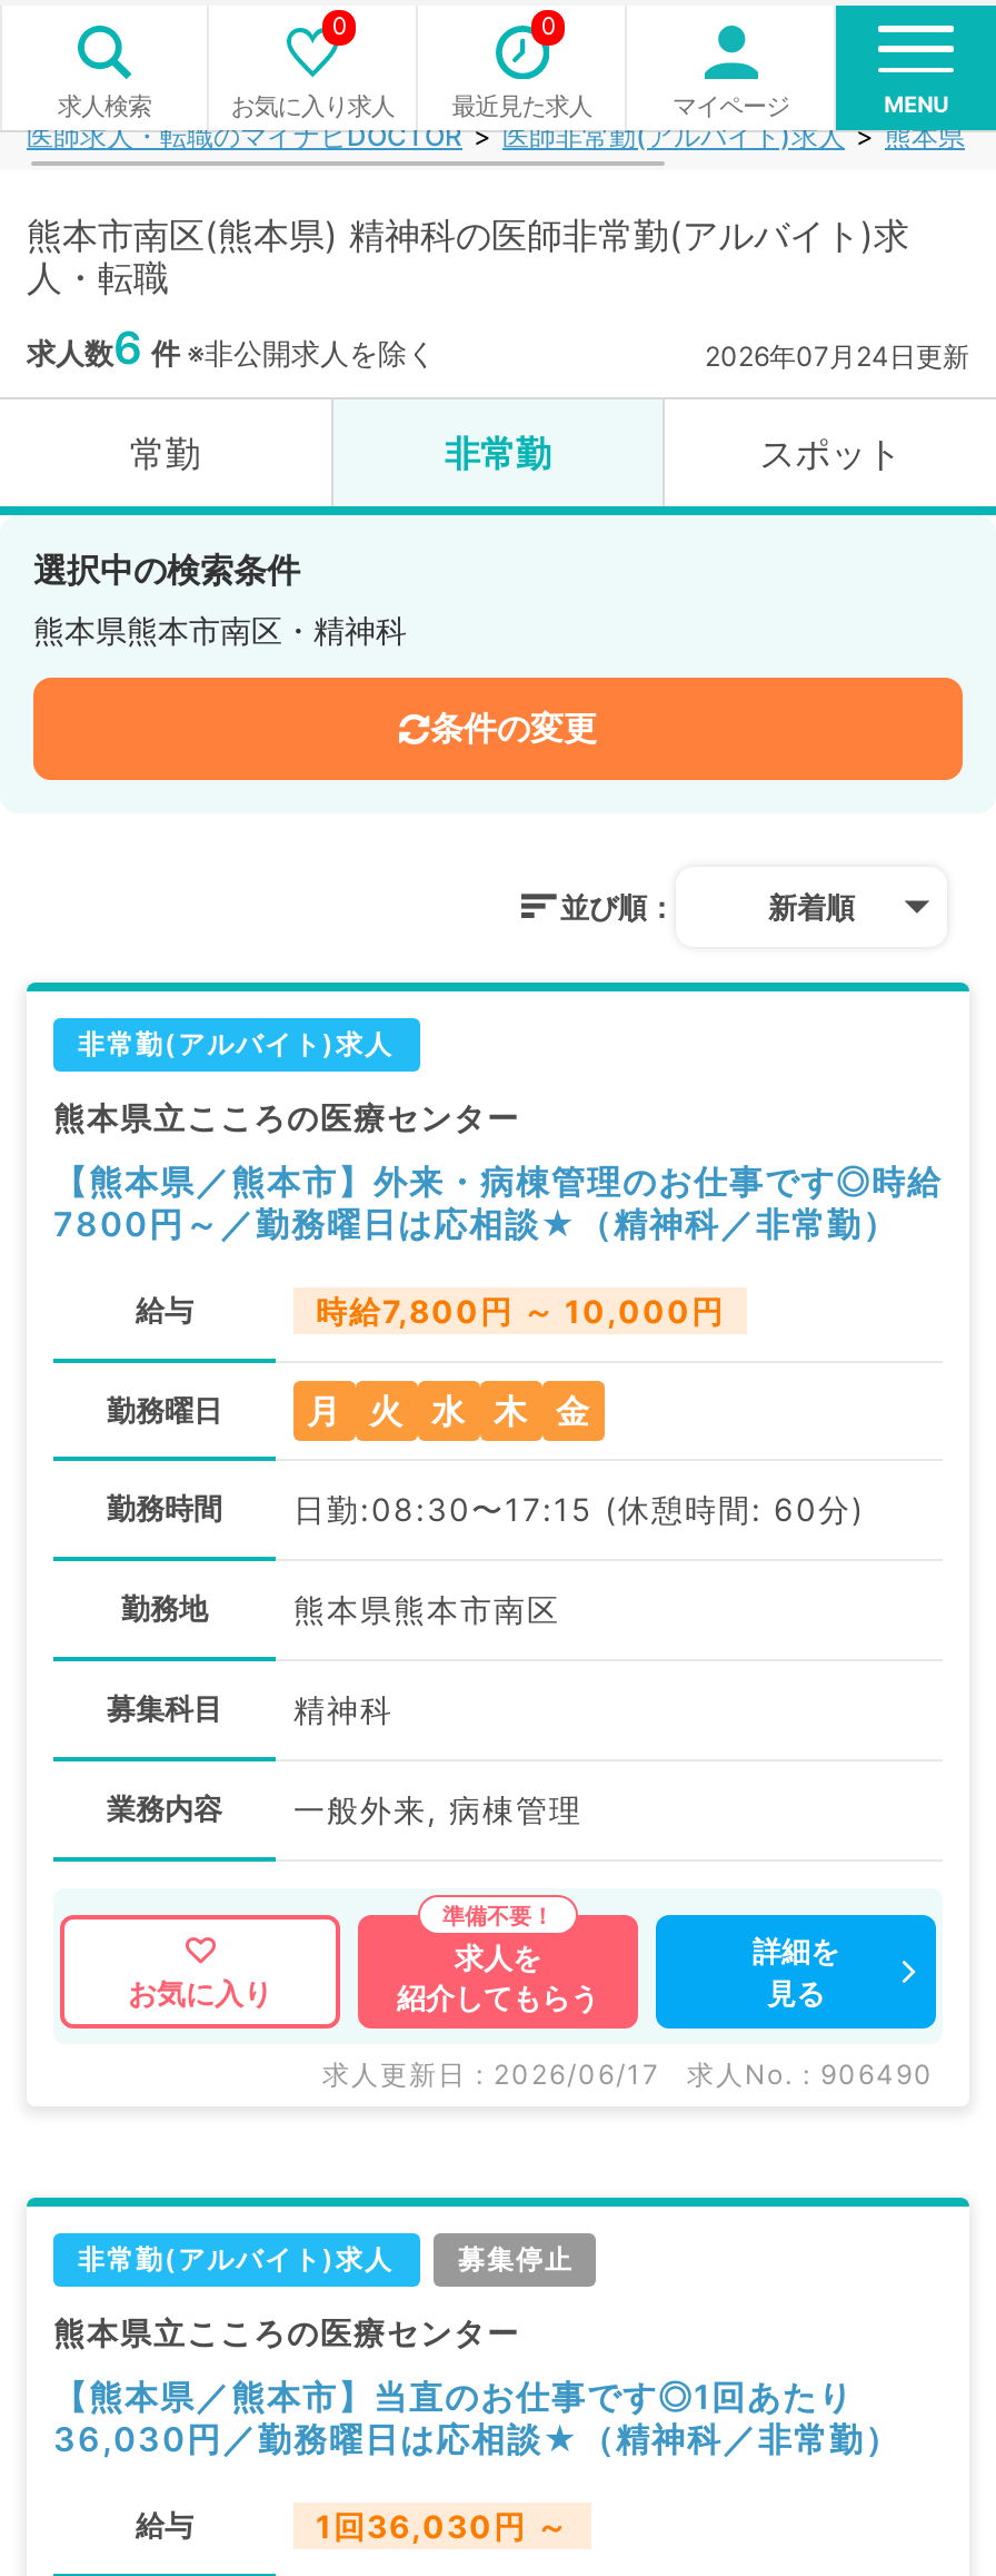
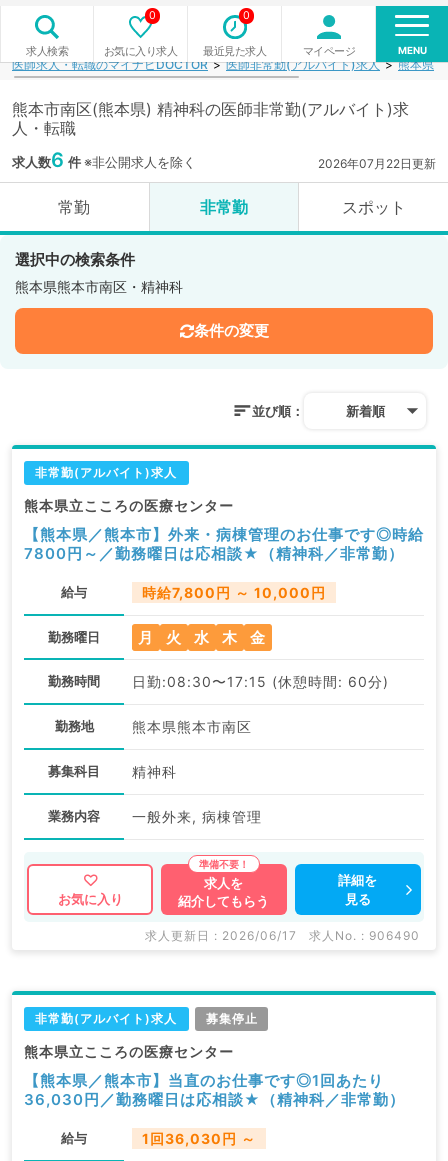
- 2026年07月24日更新
+ 2026年07月22日更新
